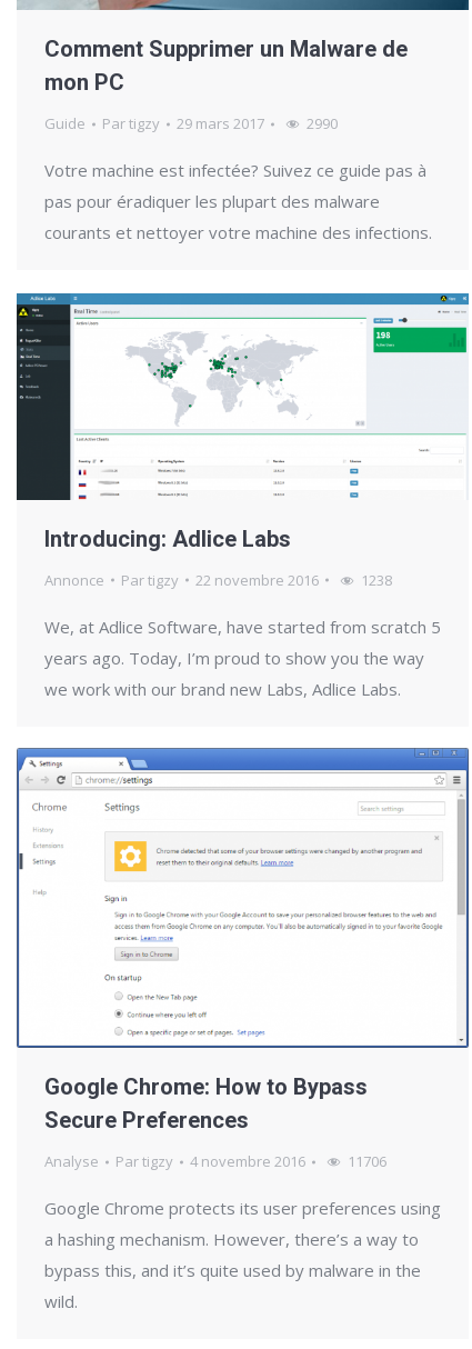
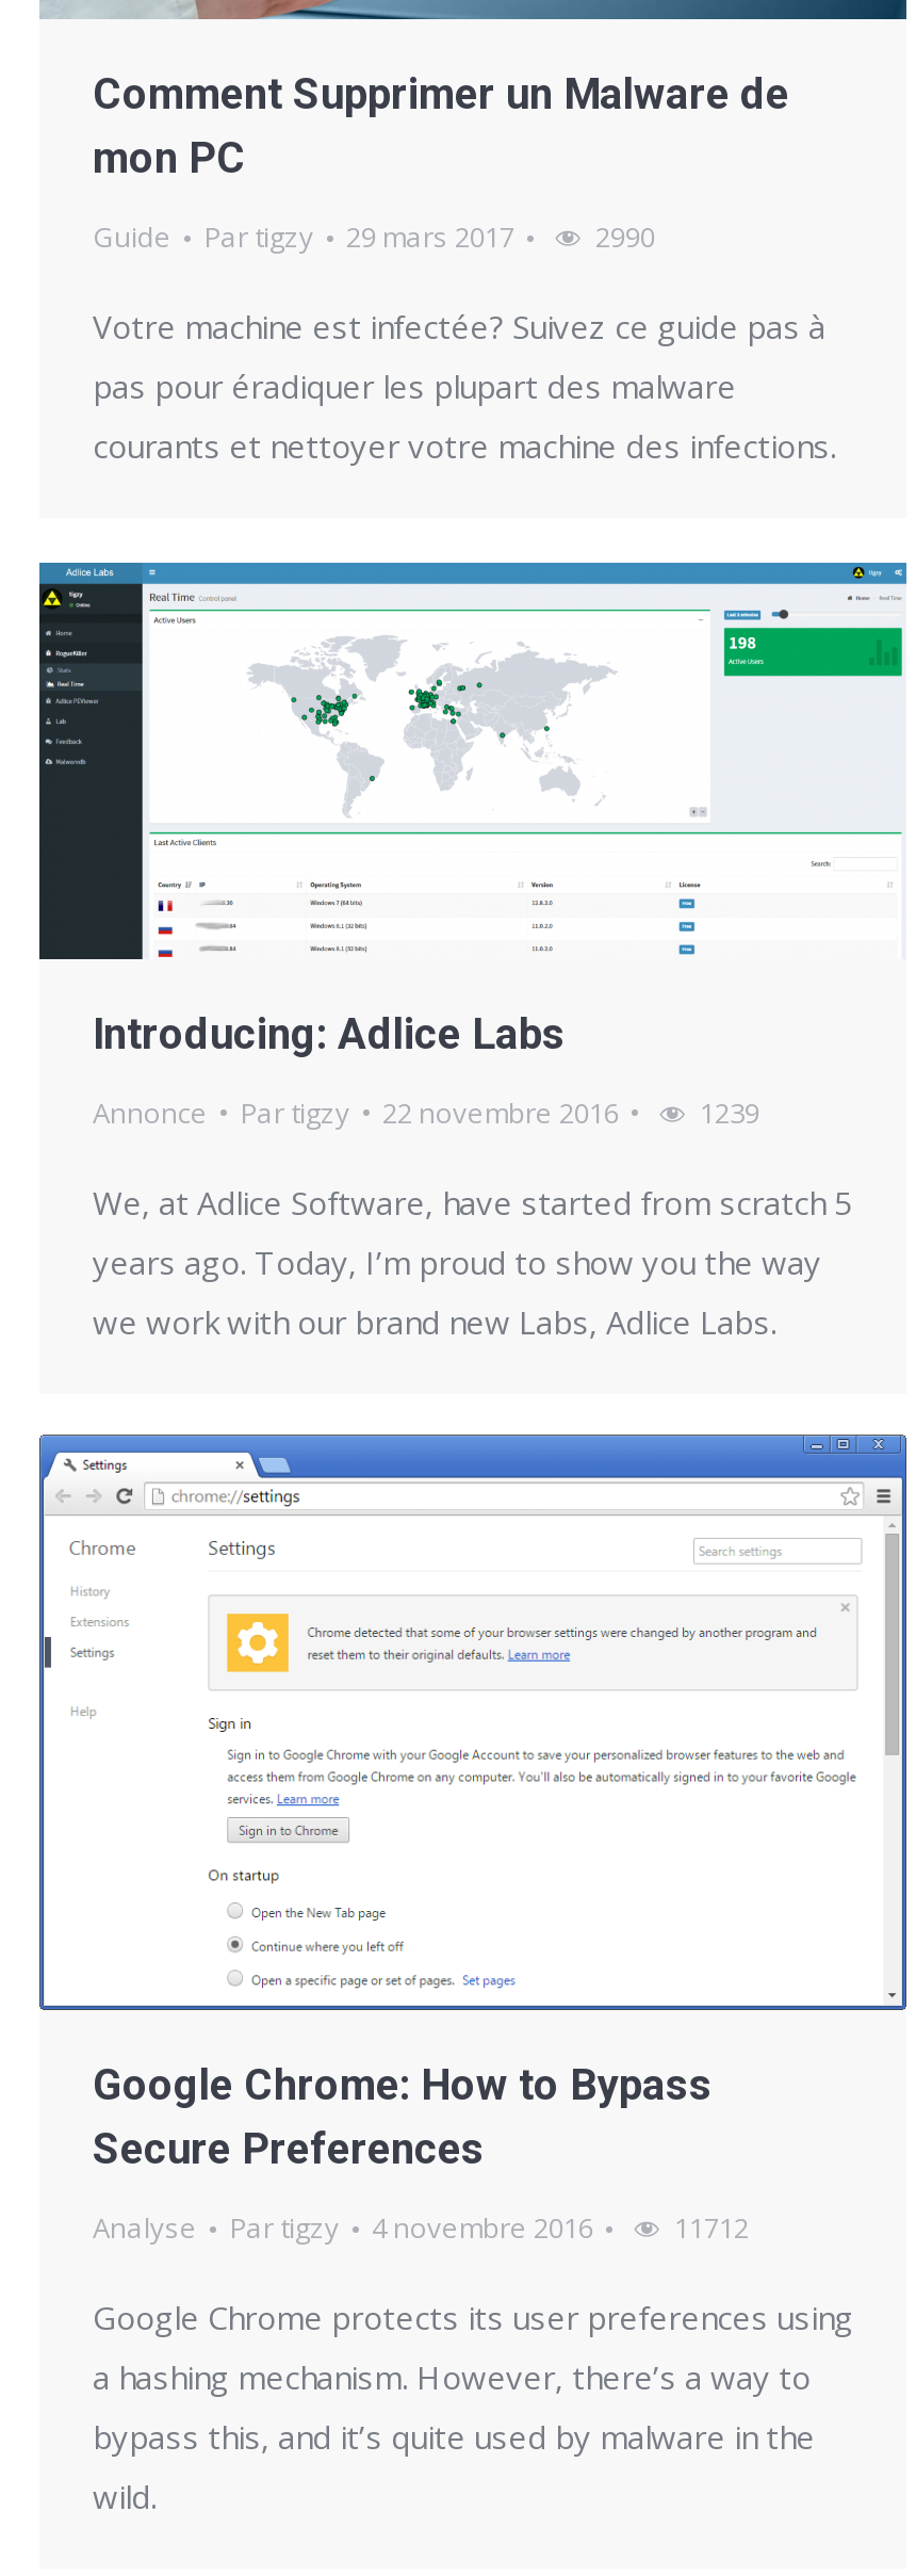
- Annonce Par tigzy 22 novembre 2016 1238
+ Annonce Par tigzy 22 novembre 2016 1239

- Analyse Par tigzy 4 novembre 2016 11706
+ Analyse Par tigzy 4 novembre 2016 11712
